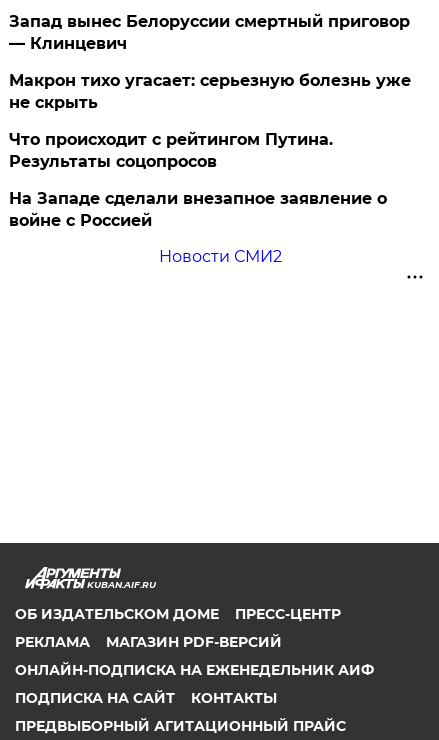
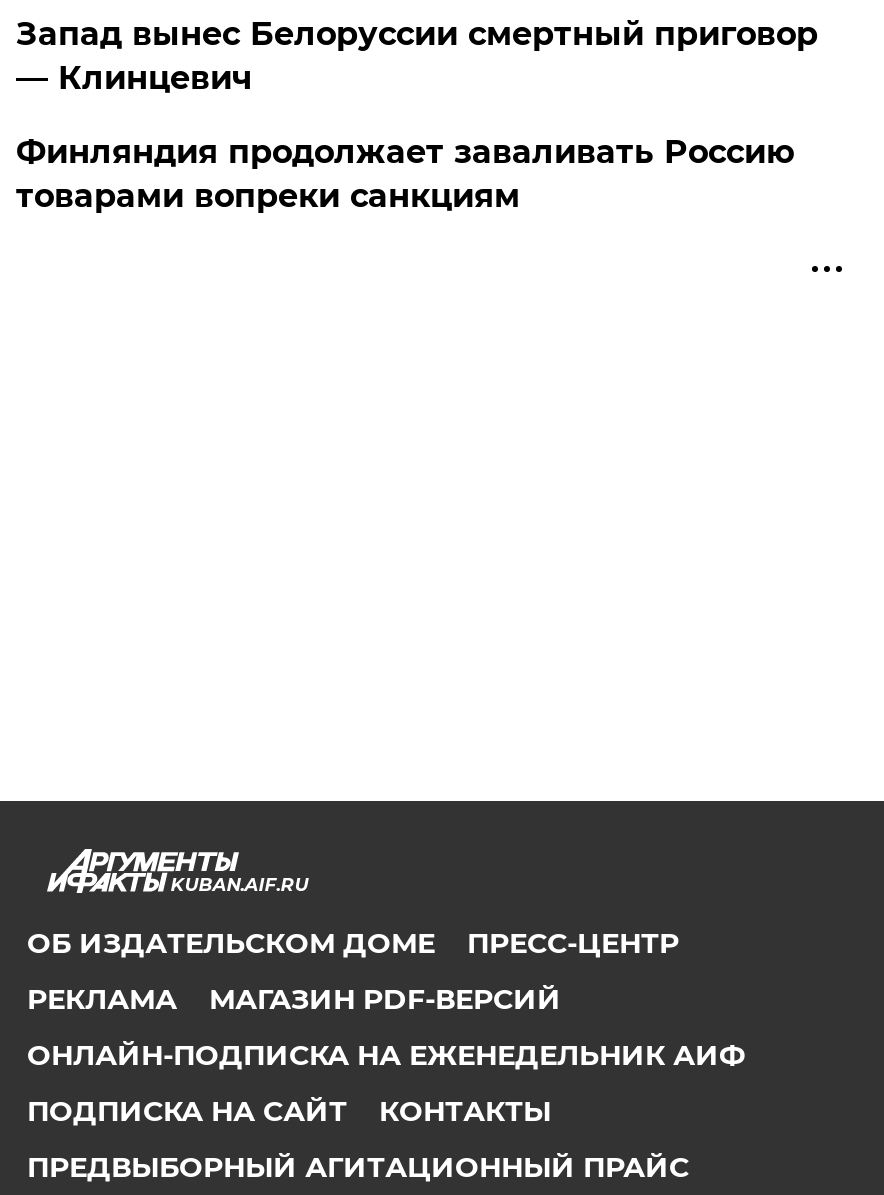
- Макрон тихо угасает: серьезную болезнь уже
- не скрыть
- Что происходит с рейтингом Путина.
- Результаты соцопросов
- На Западе сделали внезапное заявление о
- войне с Россией
- Новости СМИ2
+ Финляндия продолжает заваливать Россию
+ товарами вопреки санкциям
